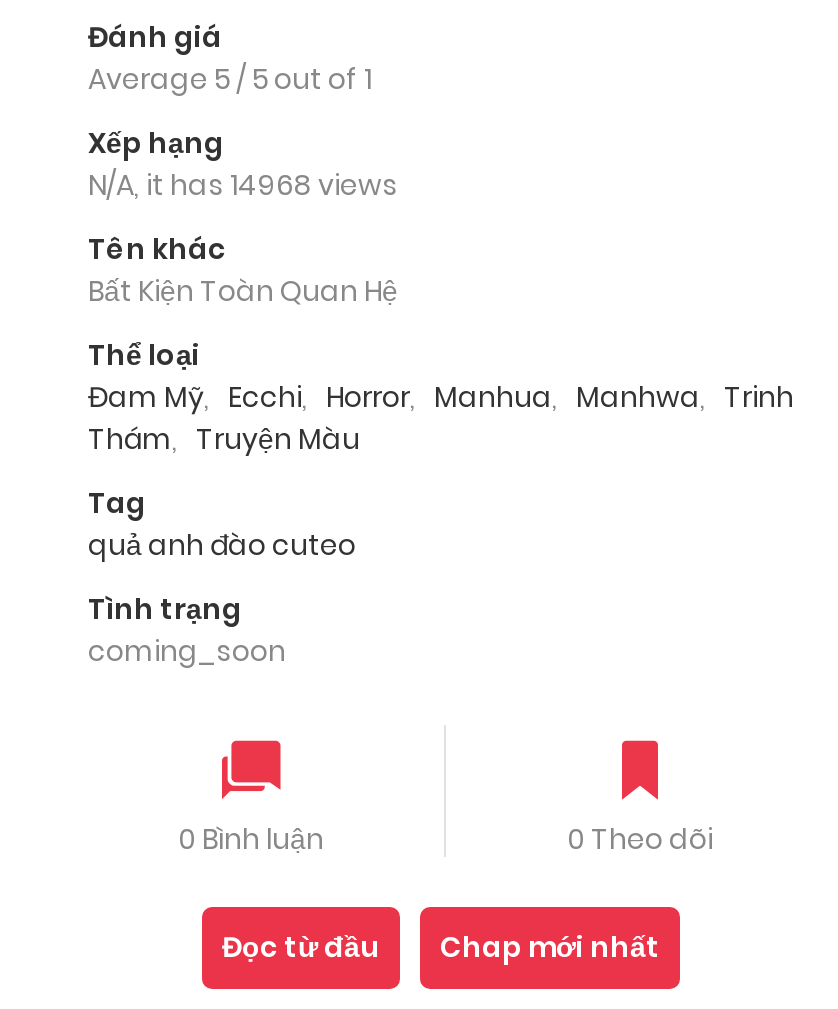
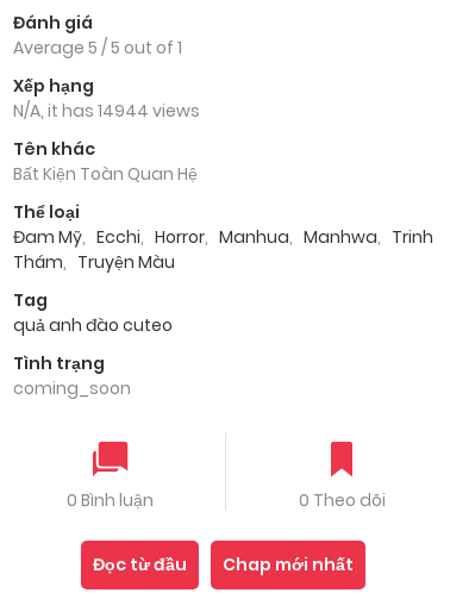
- N/A, it has 14968 views
+ N/A, it has 14944 views
